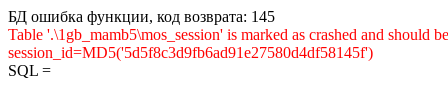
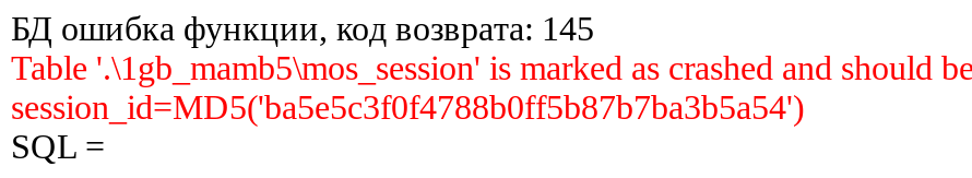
- session_id=MD5('5d5f8c3d9fb6ad91e27580d4df58145f')
+ session_id=MD5('ba5e5c3f0f4788b0ff5b87b7ba3b5a54')
